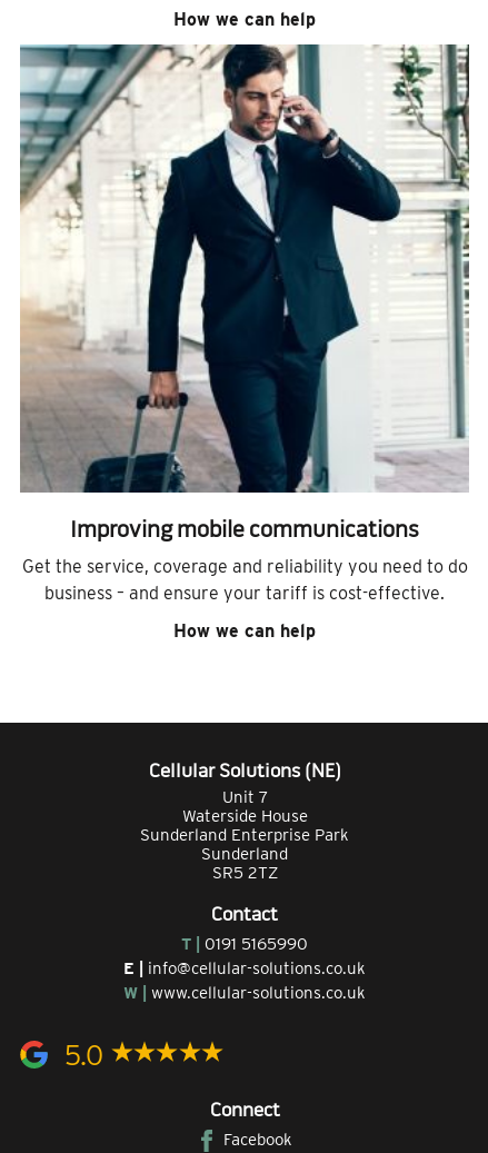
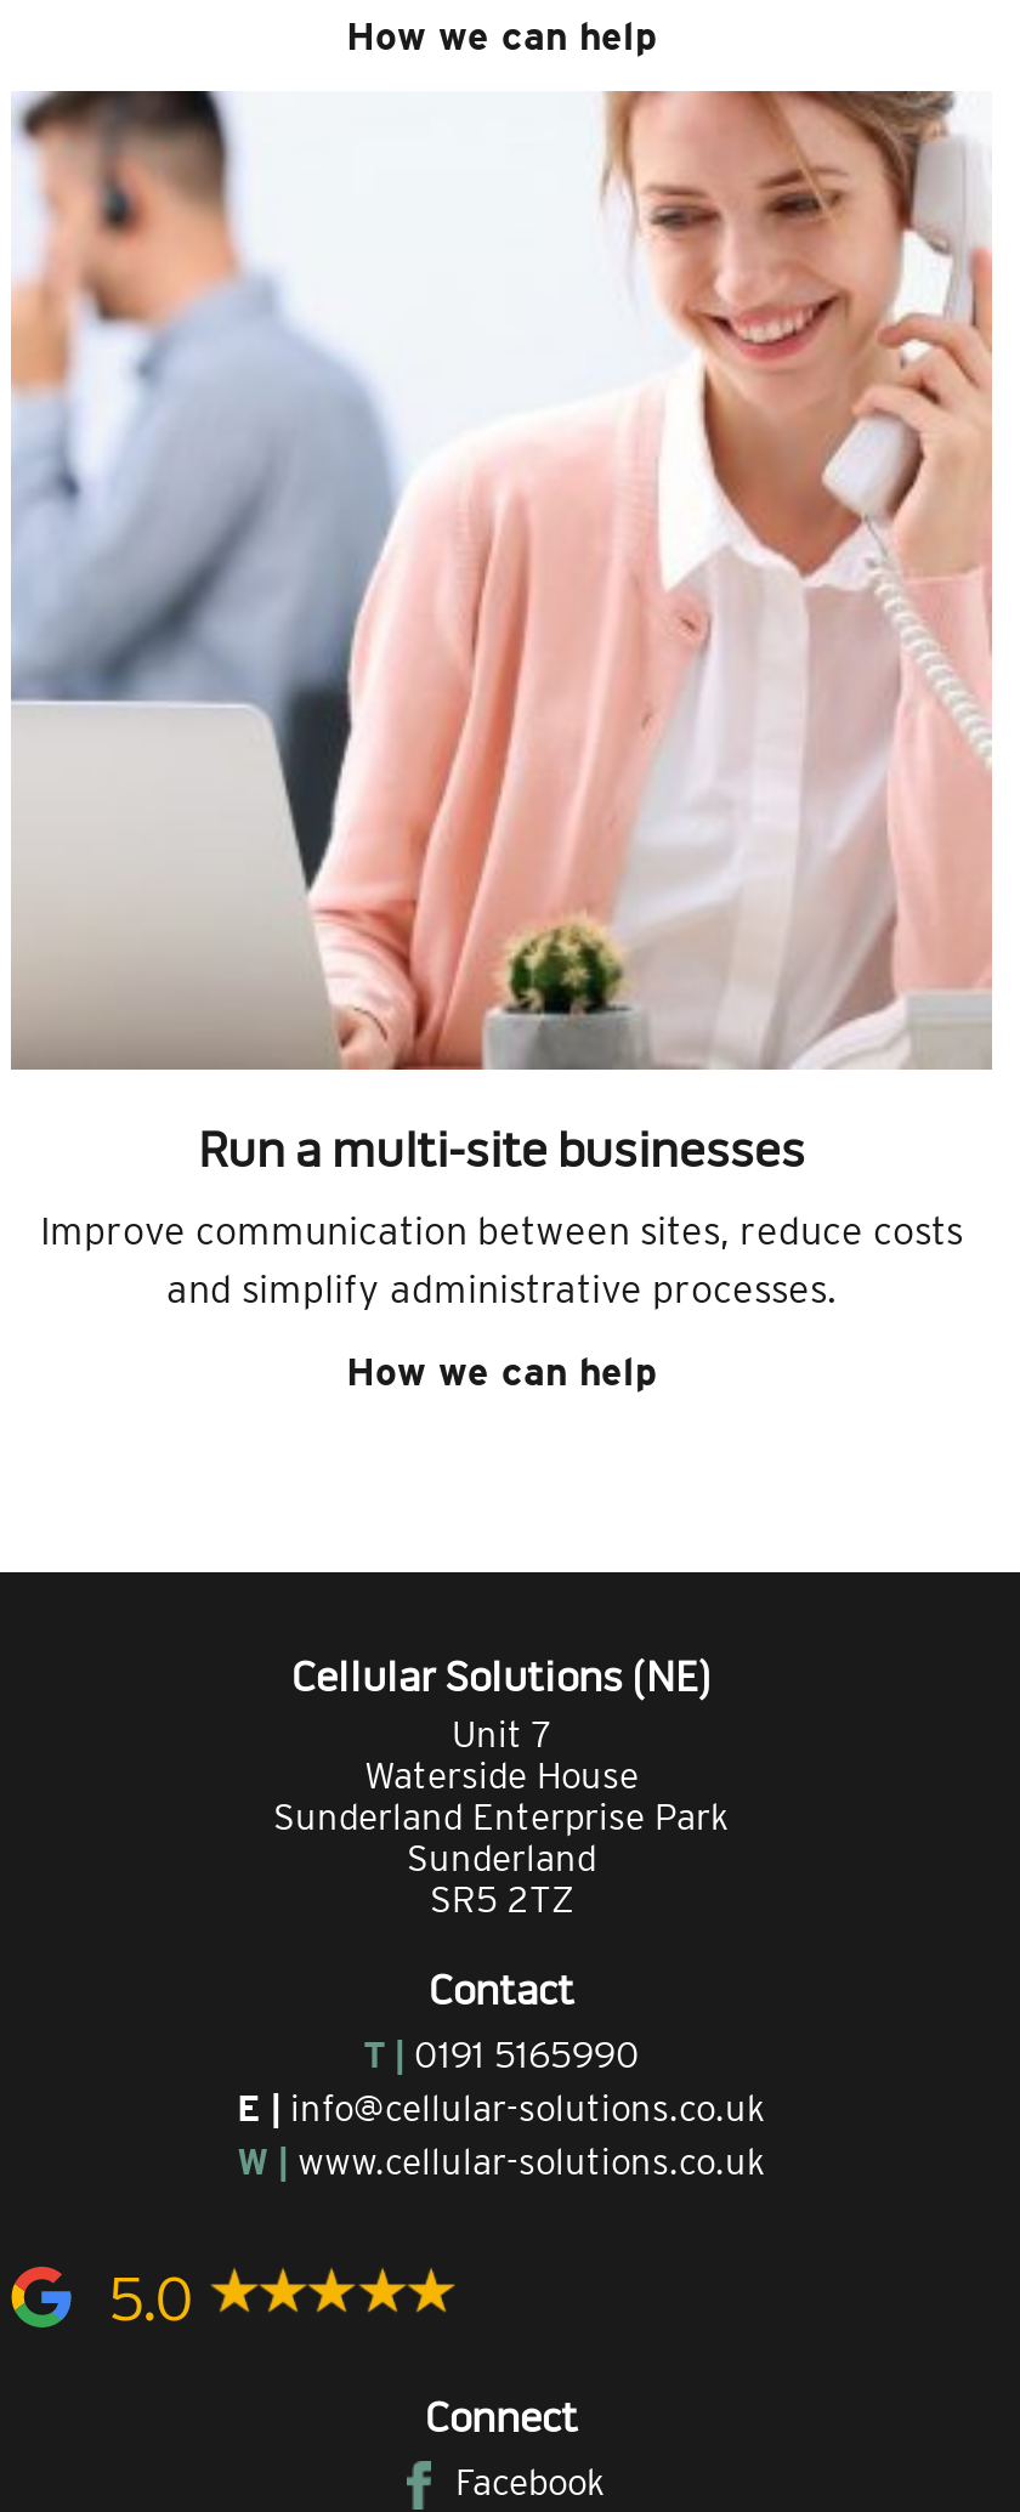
- [image]
- Improving mobile communications
+ [image]
+ Run a multi-site businesses

- Get the service, coverage and reliability you need to do
- business – and ensure your tariff is cost-effective.
+ Improve communication between sites, reduce costs
+ and simplify administrative processes.
